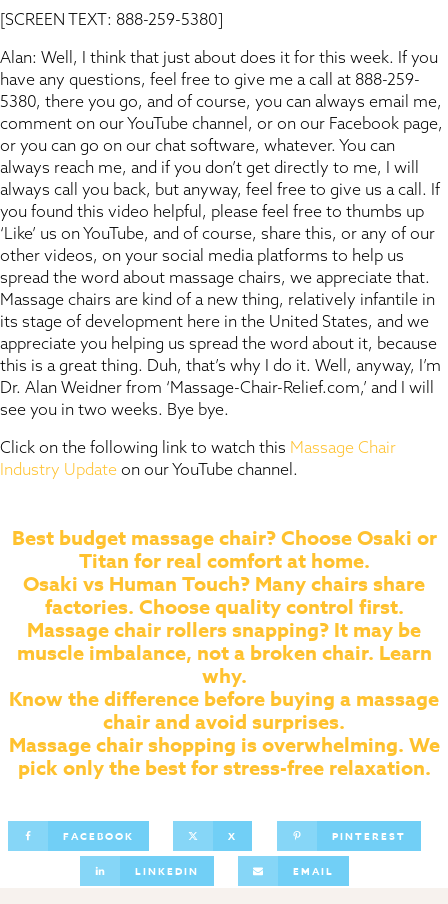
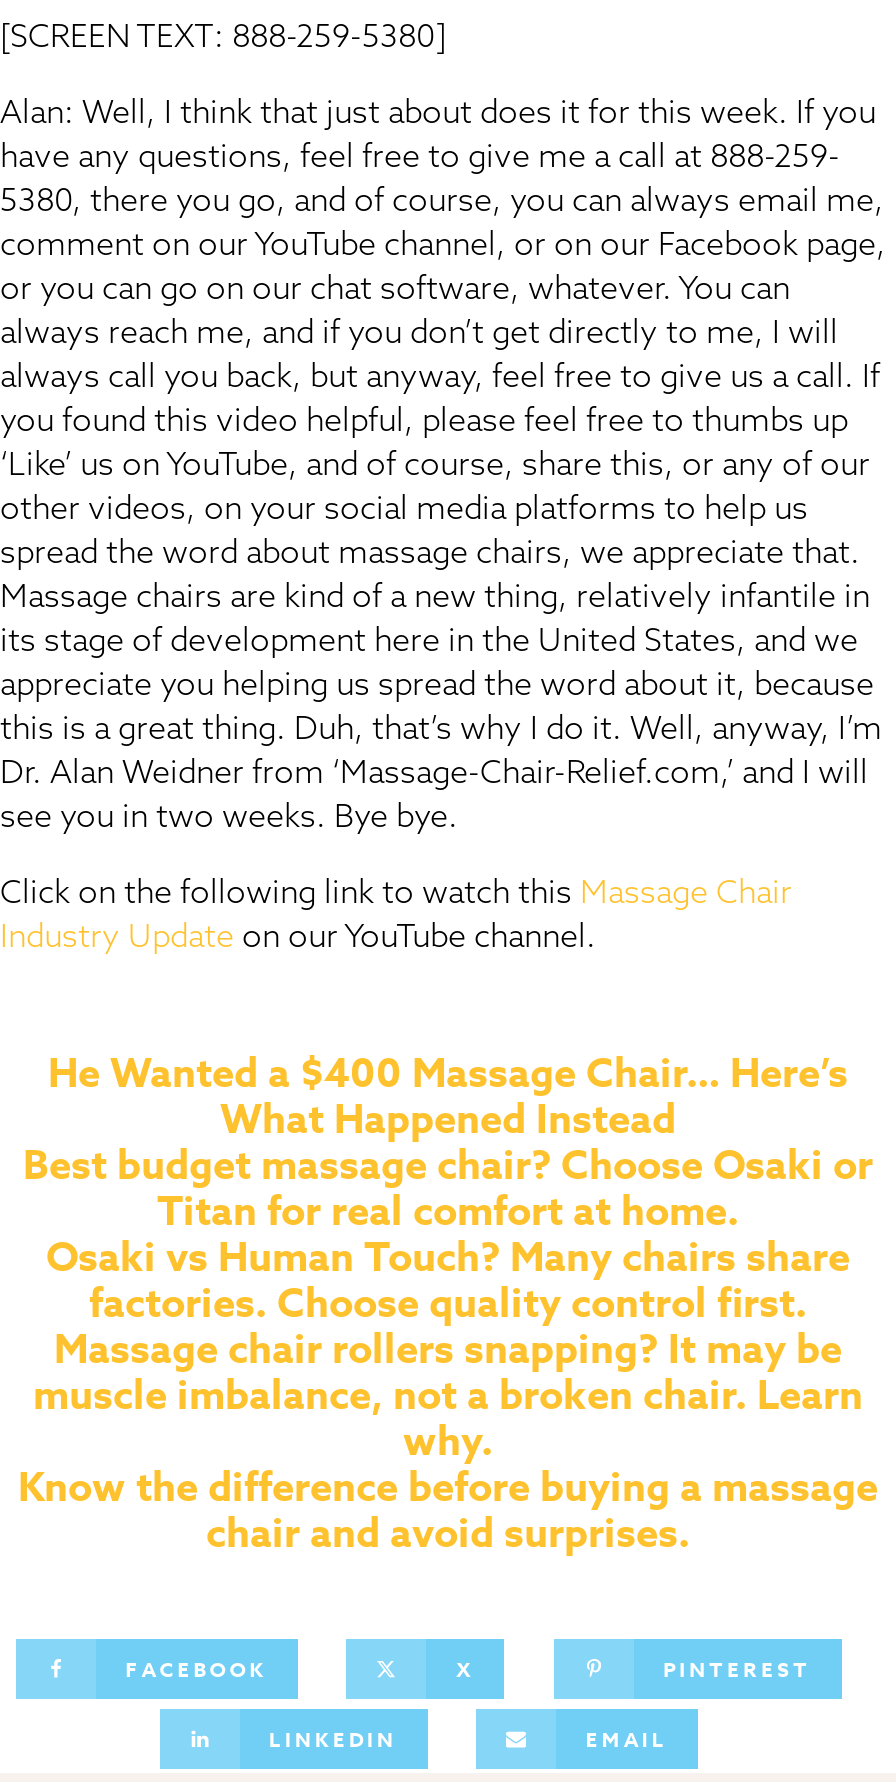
+ He Wanted a $400 Massage Chair… Here’s
+ What Happened Instead

moved down: Best budget massage chair? Choose Osaki or | Titan for real comfort at home. | Osaki vs Human Touch? Many chairs share | ... | Know the difference before buying a massage | chair and avoid surprises.

- Massage chair shopping is overwhelming. We
- pick only the best for stress-free relaxation.
